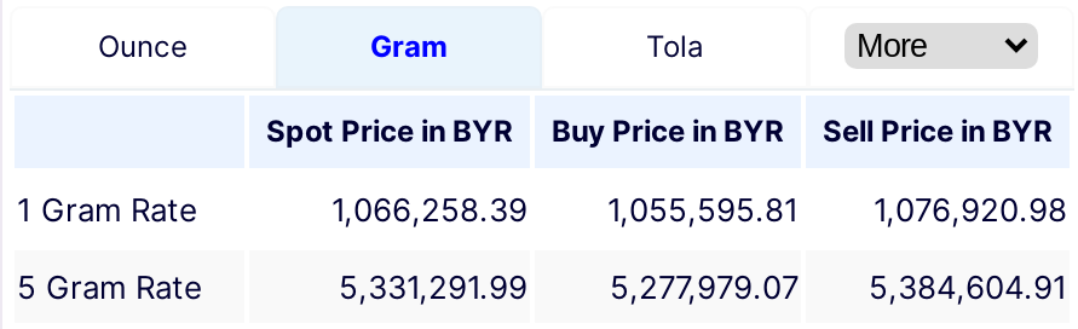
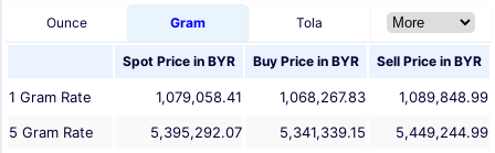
- 1,066,258.39
+ 1,079,058.41

- 1,055,595.81
+ 1,068,267.83

- 1,076,920.98
+ 1,089,848.99

- 5,331,291.99
+ 5,395,292.07

- 5,277,979.07
+ 5,341,339.15

- 5,384,604.91
+ 5,449,244.99
